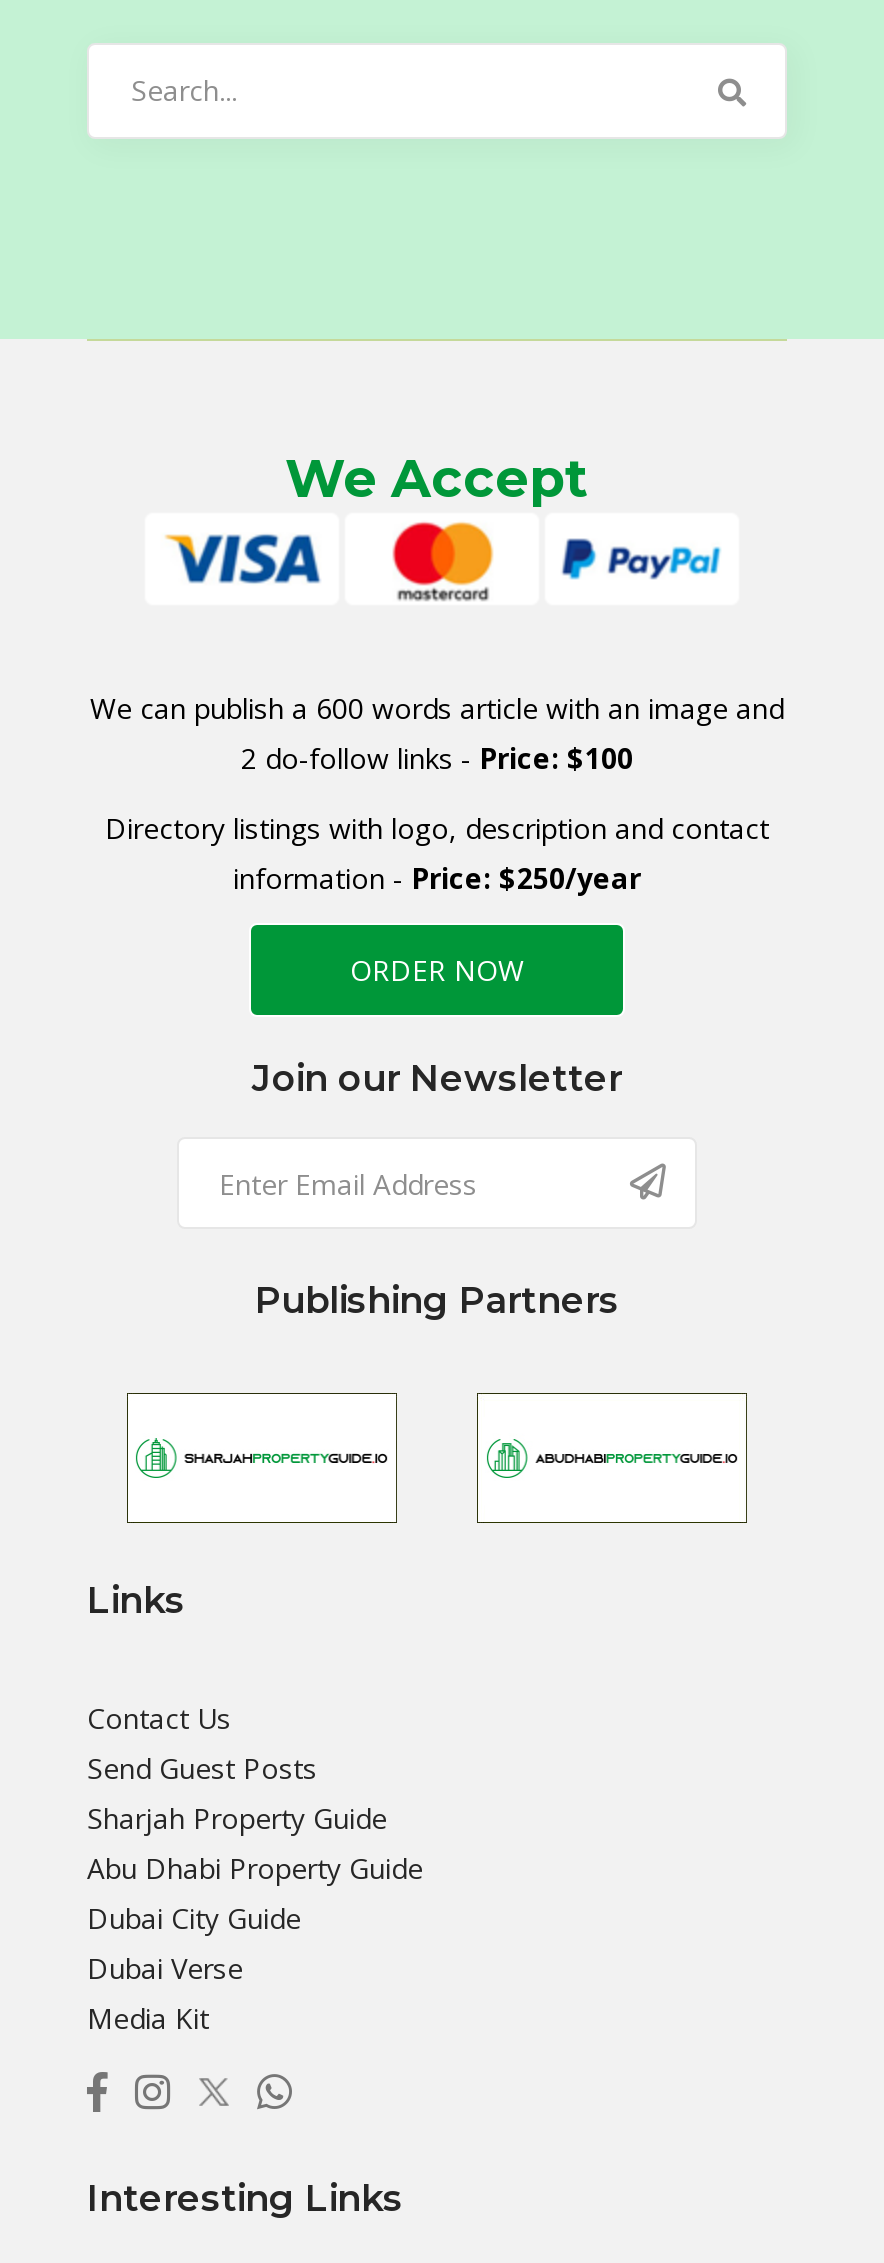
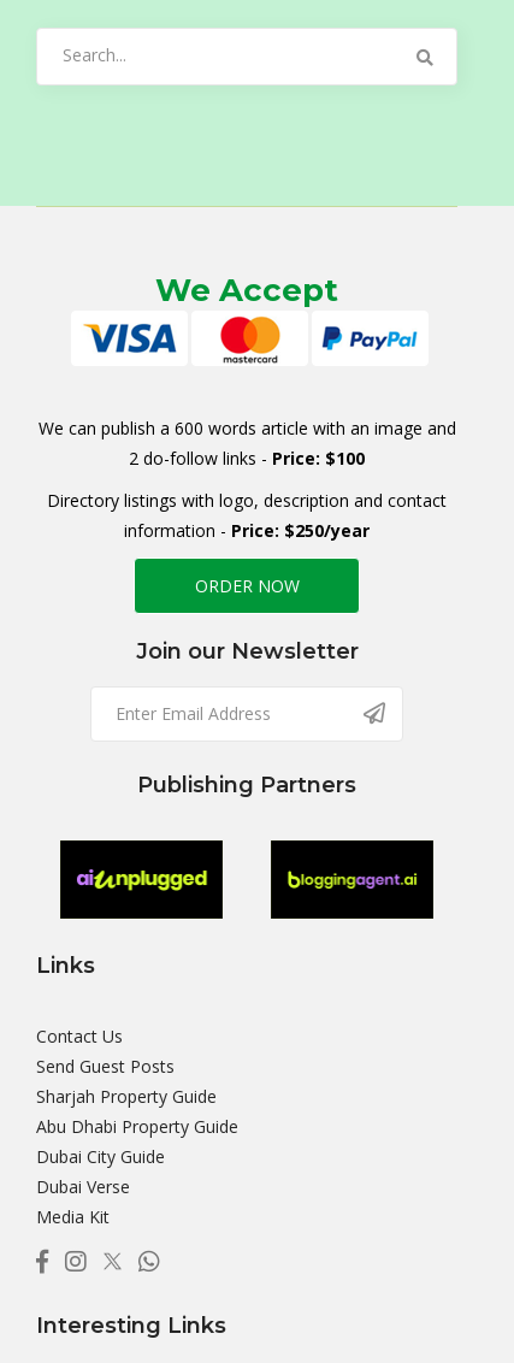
- [image]
+ [image]

- [image]
+ [image]
